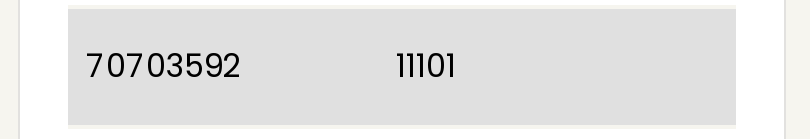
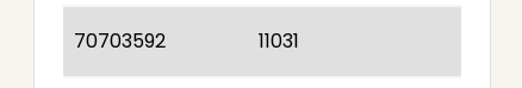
- 11101
+ 11031
